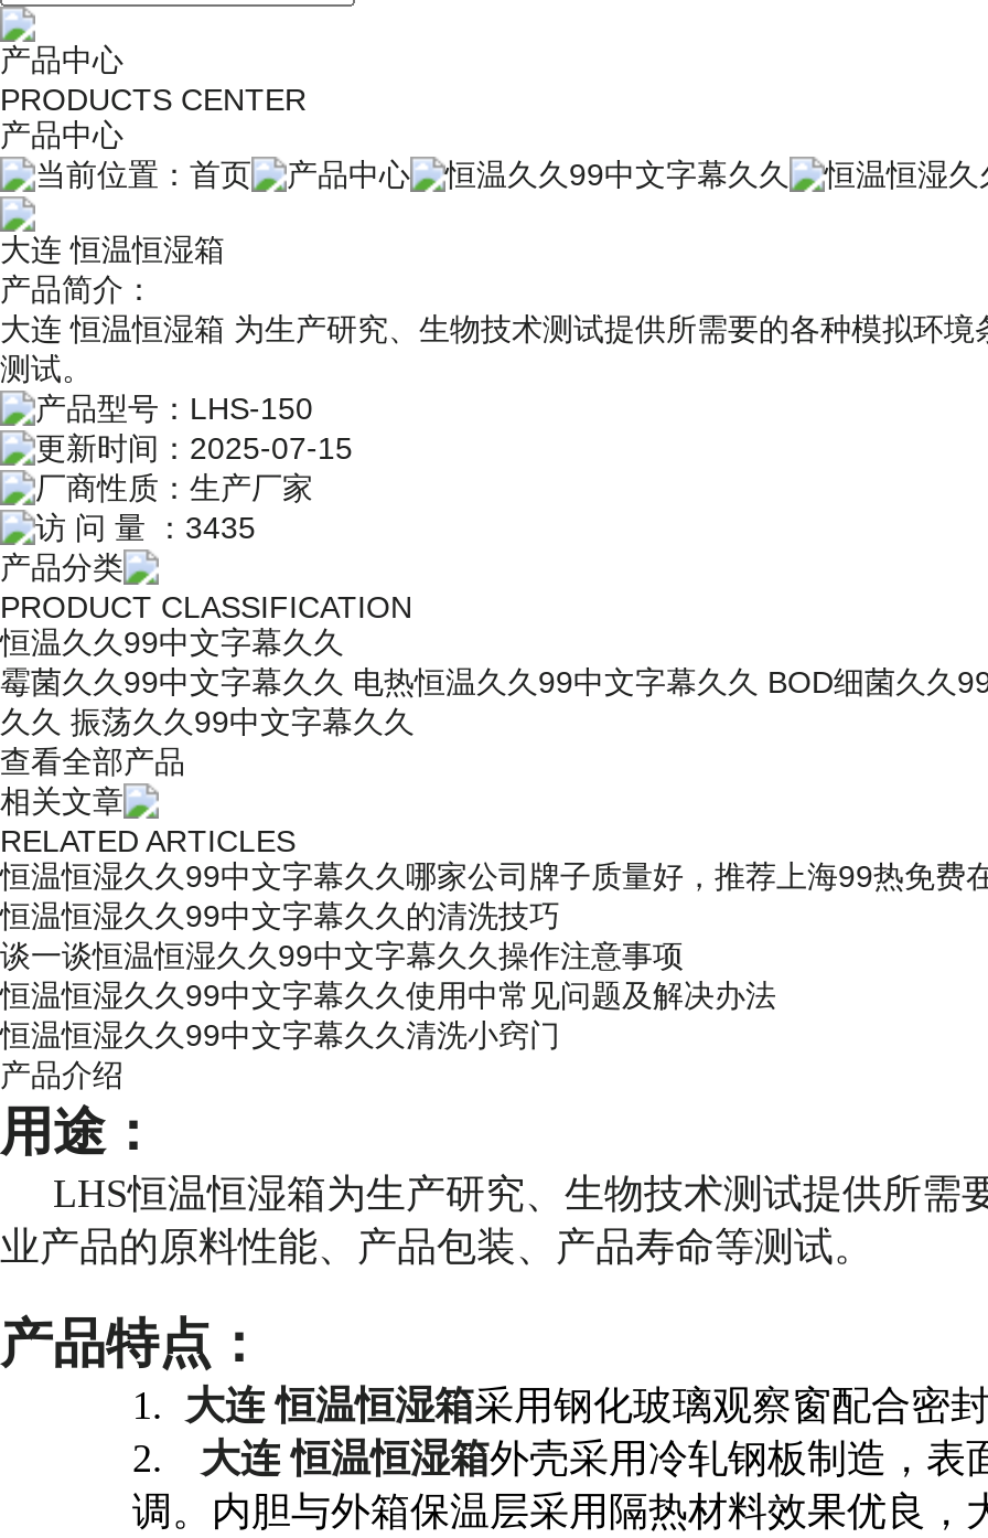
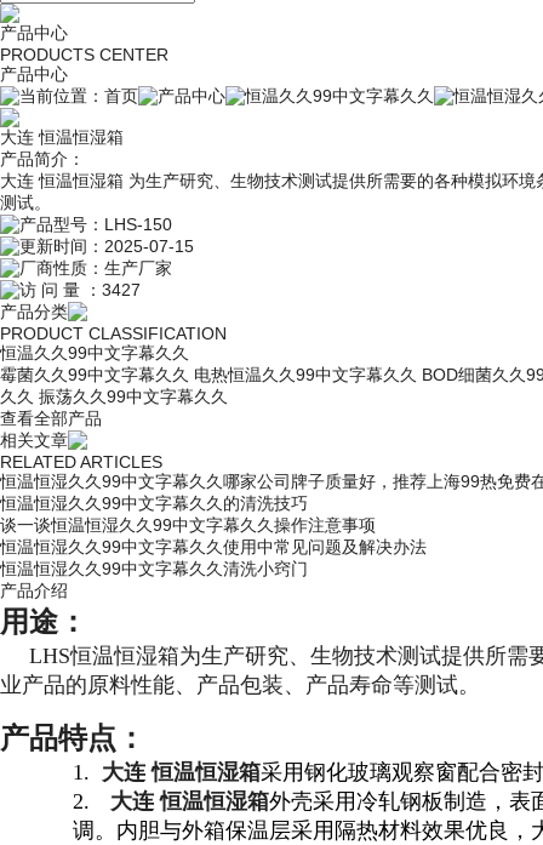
- 访 问 量 ：3435
+ 访 问 量 ：3427
